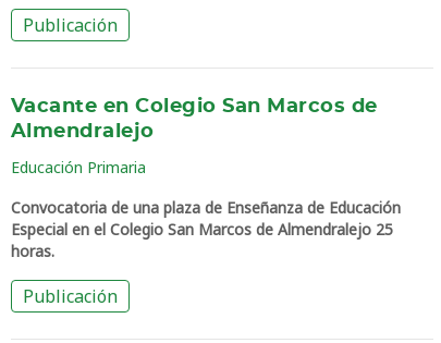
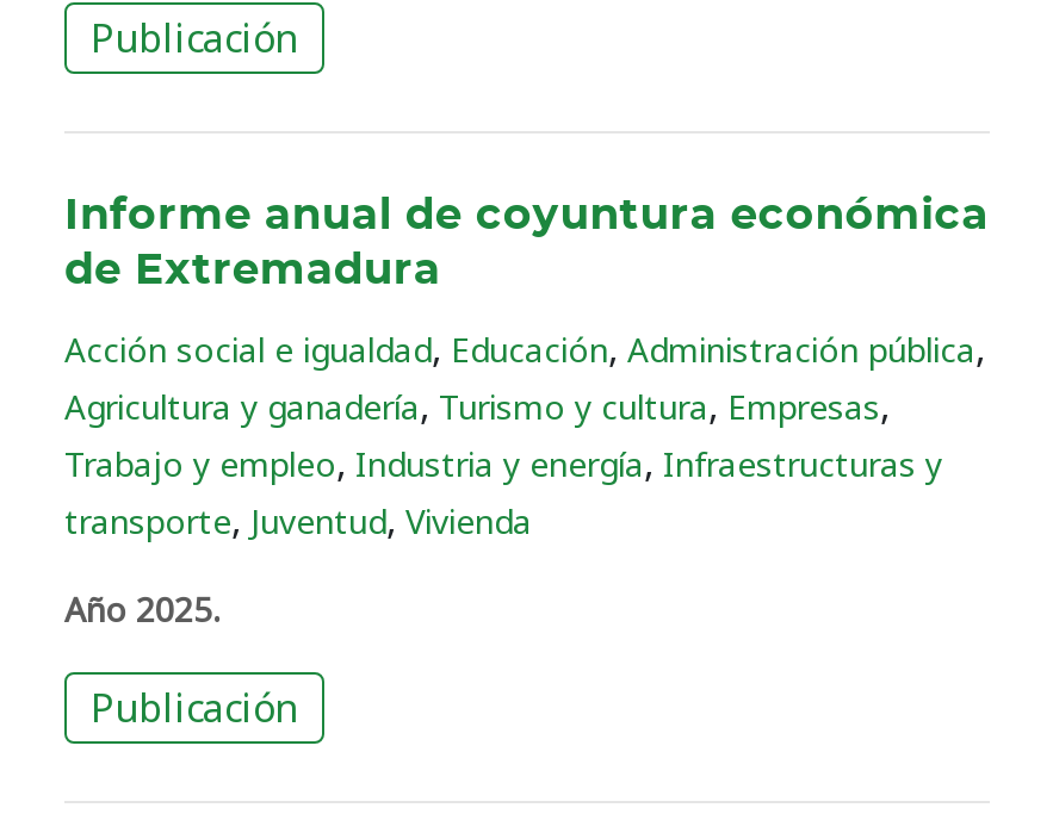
- Vacante en Colegio San Marcos de
- Almendralejo
+ Informe anual de coyuntura económica
+ de Extremadura

- Educación Primaria
+ Acción social e igualdad, Educación, Administración pública,
+ Agricultura y ganadería, Turismo y cultura, Empresas,
+ Trabajo y empleo, Industria y energía, Infraestructuras y
+ transporte, Juventud, Vivienda

- Convocatoria de una plaza de Enseñanza de Educación
- Especial en el Colegio San Marcos de Almendralejo 25
- horas.
+ Año 2025.
